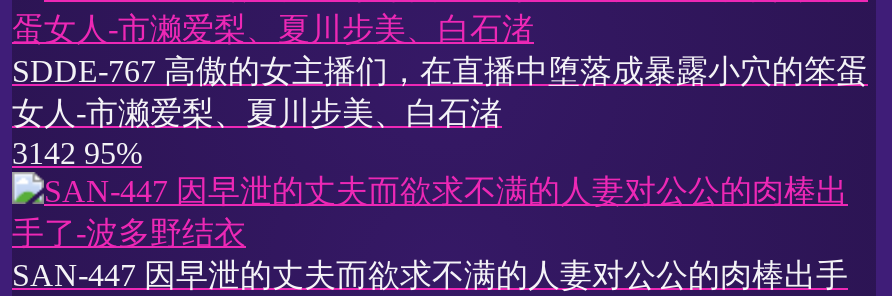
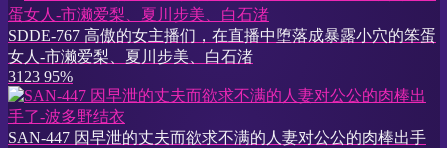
- 3142 95%
+ 3123 95%
